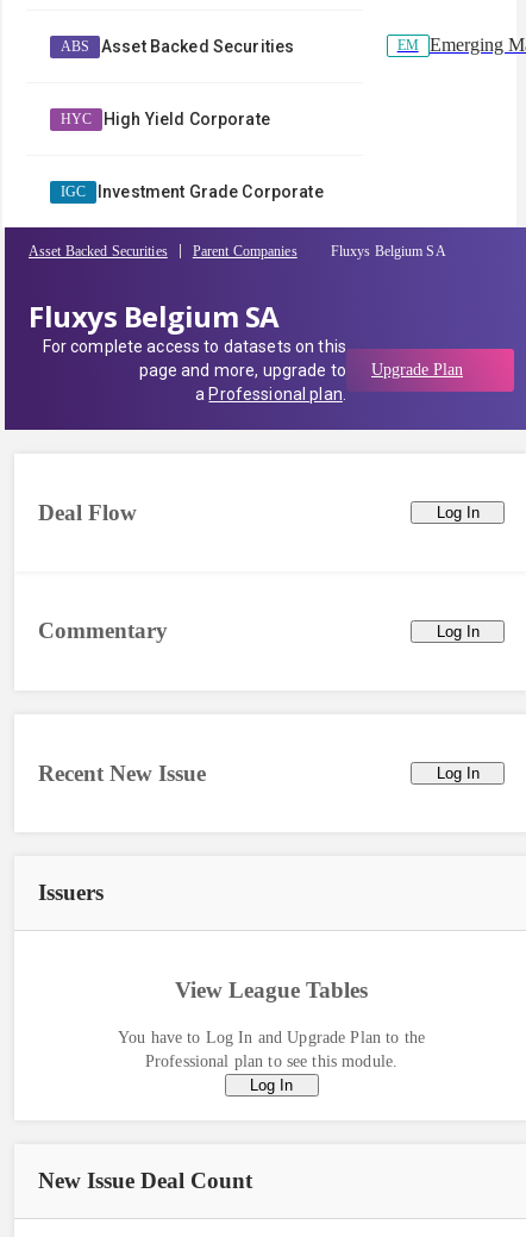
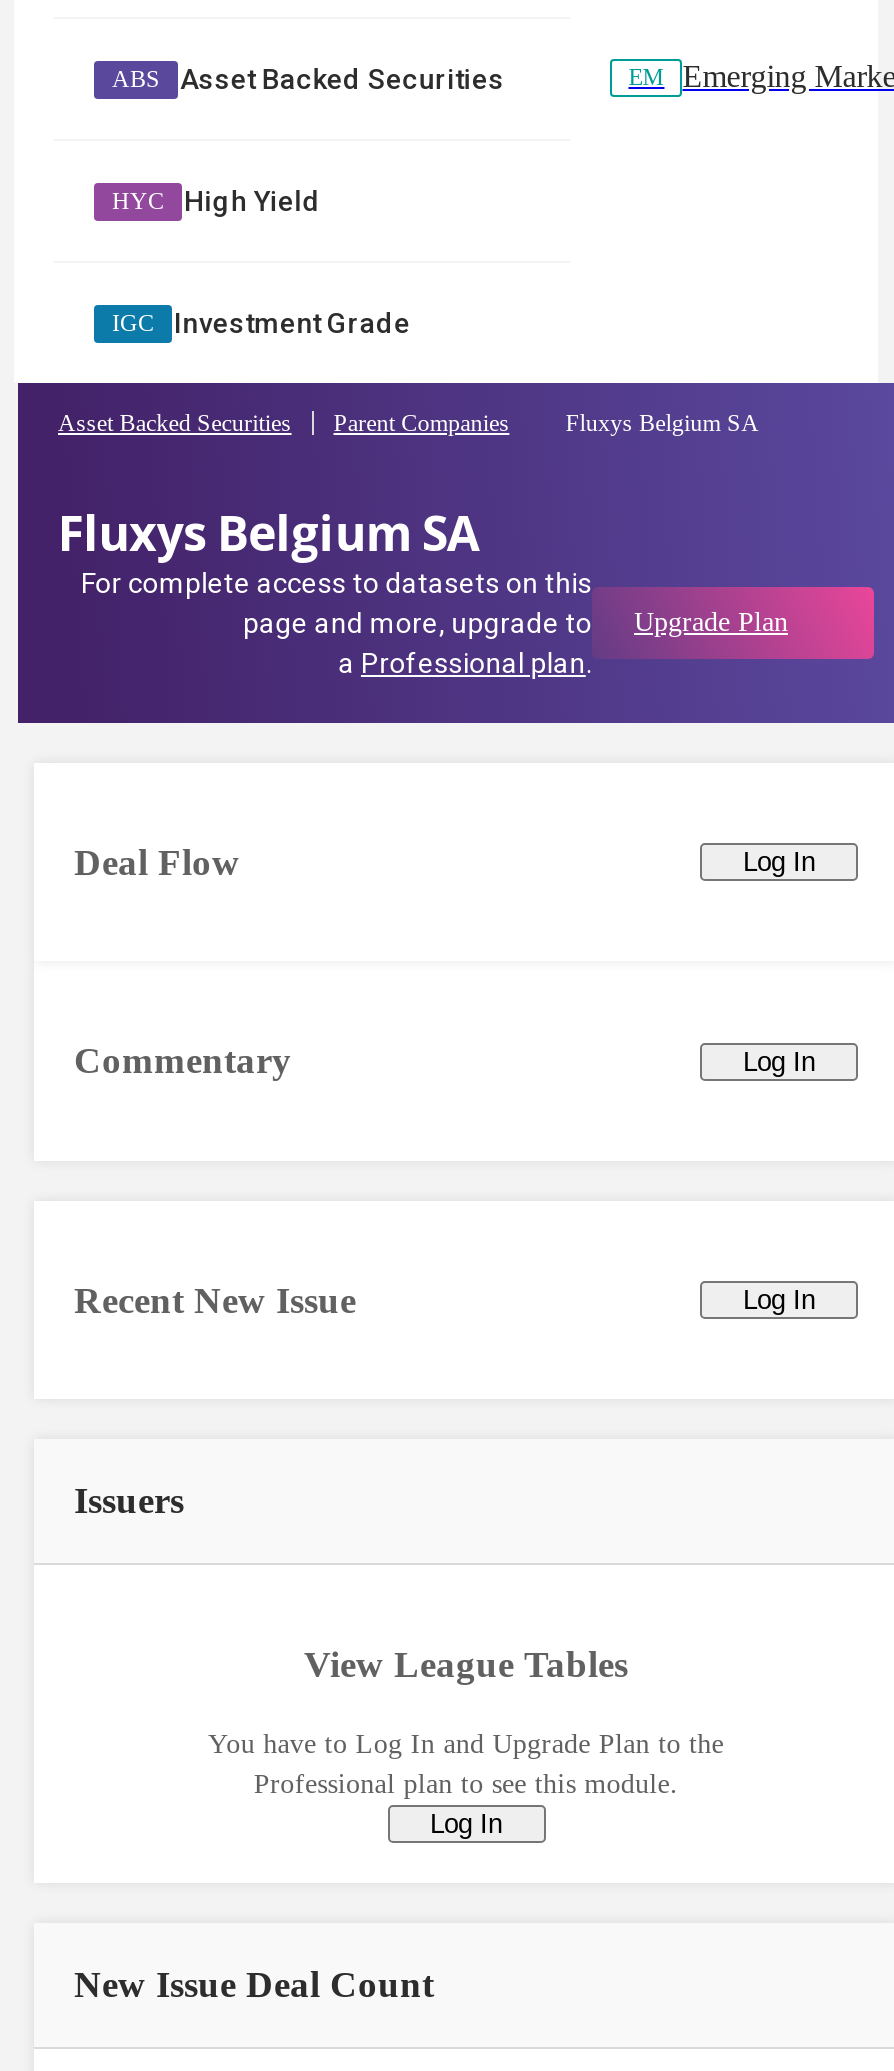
- High Yield Corporate
+ High Yield

- Investment Grade Corporate
+ Investment Grade
